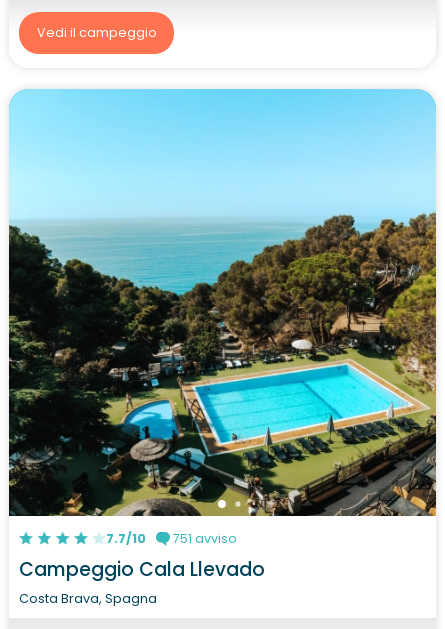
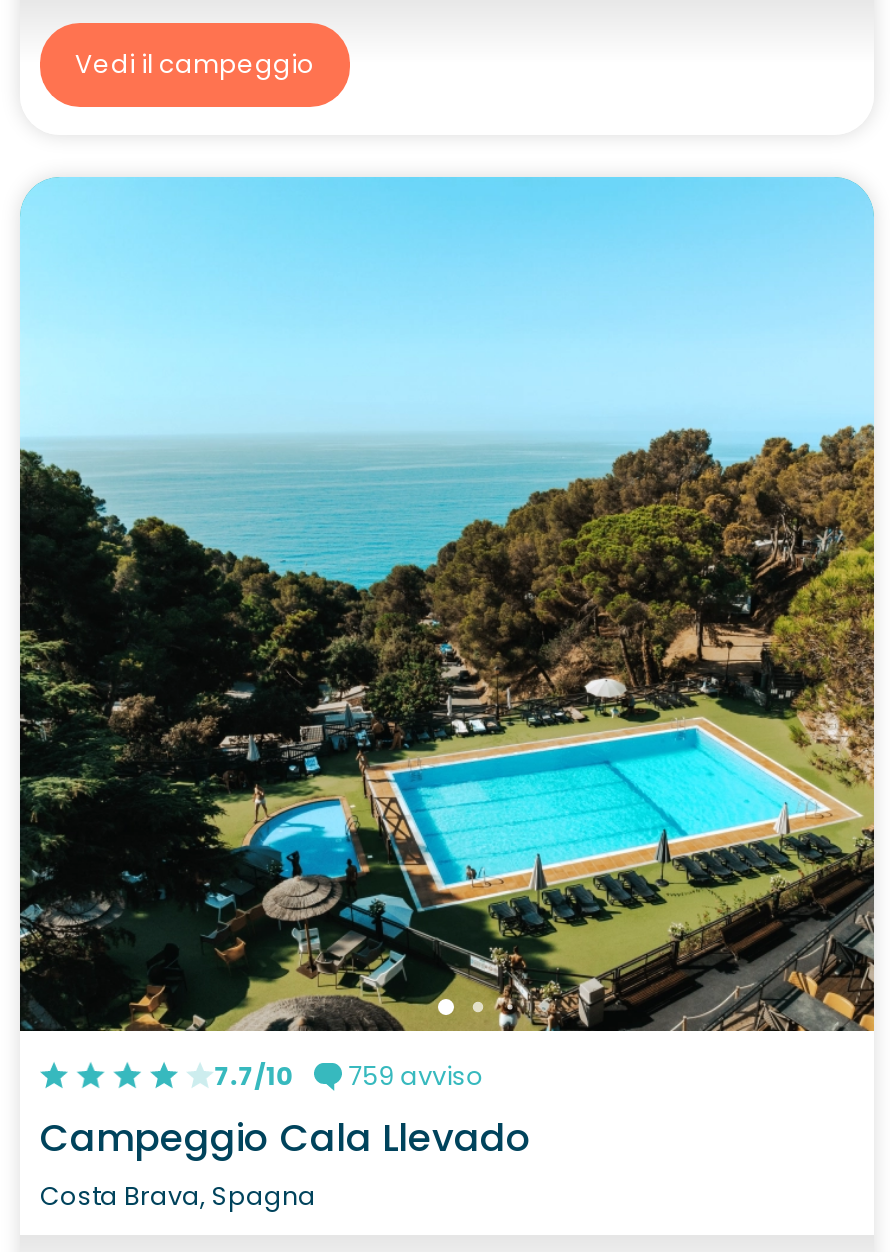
- 7.7/10 751 avviso
+ 7.7/10 759 avviso
